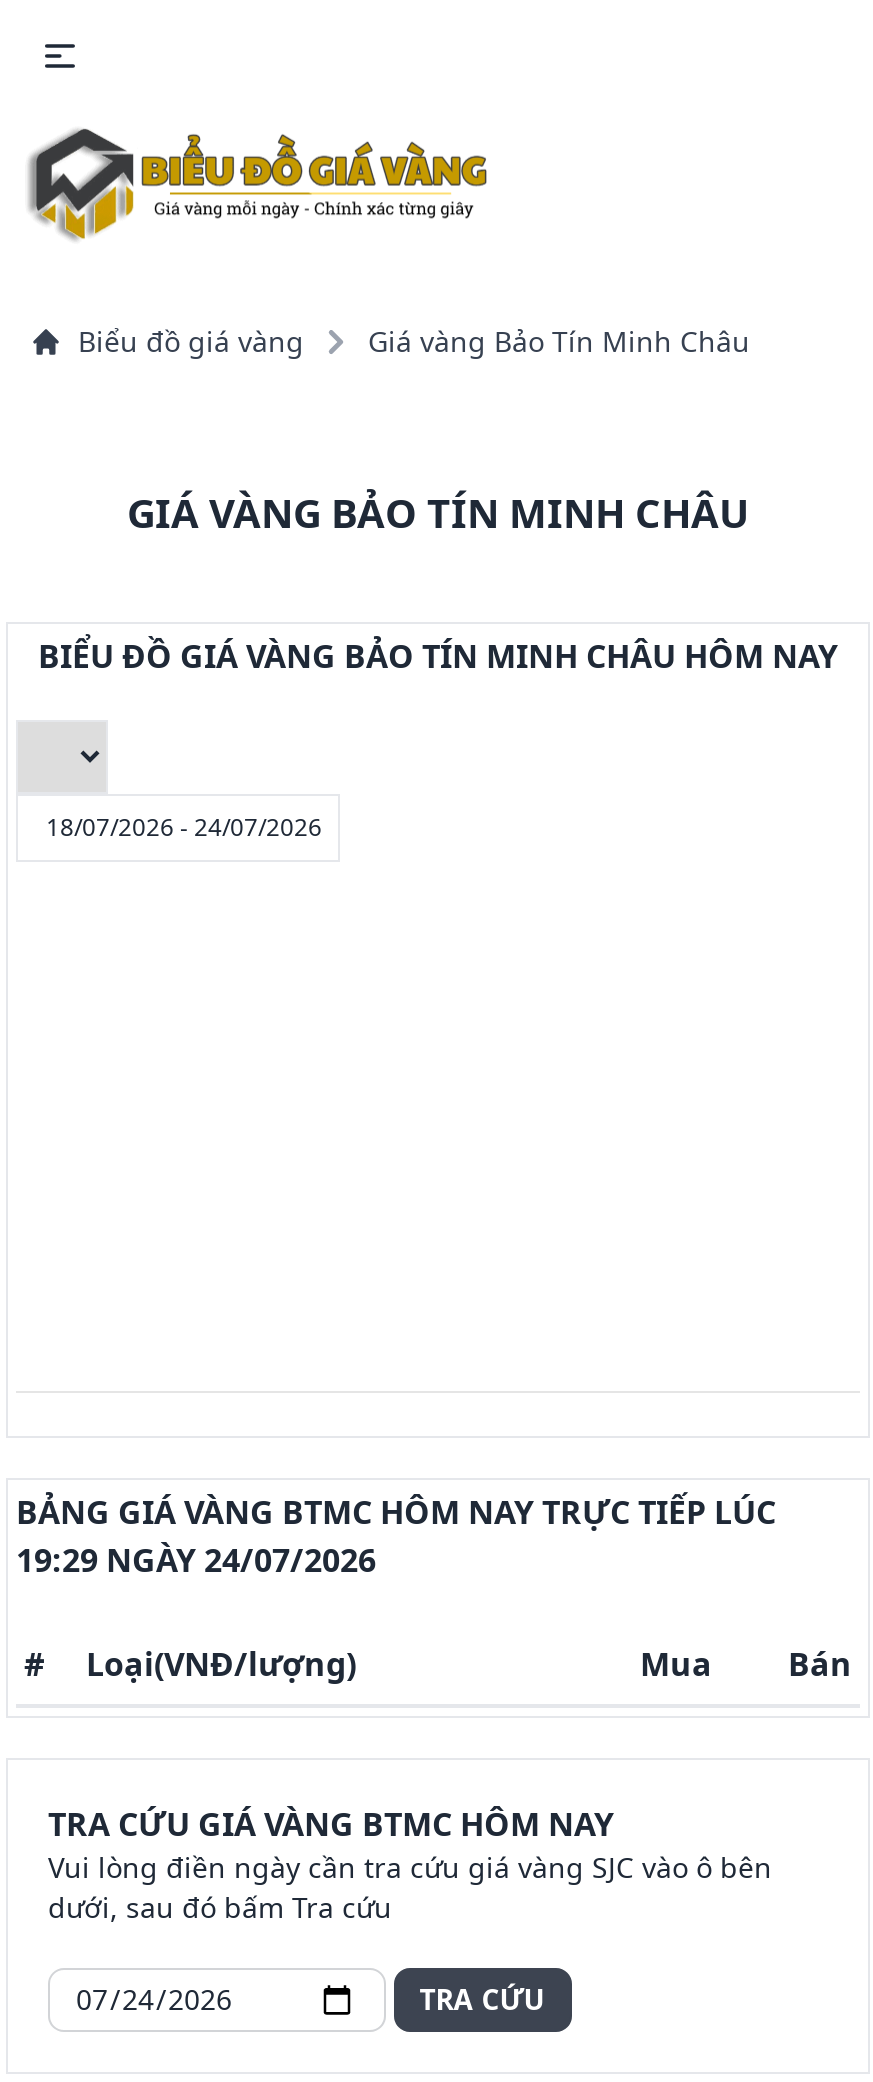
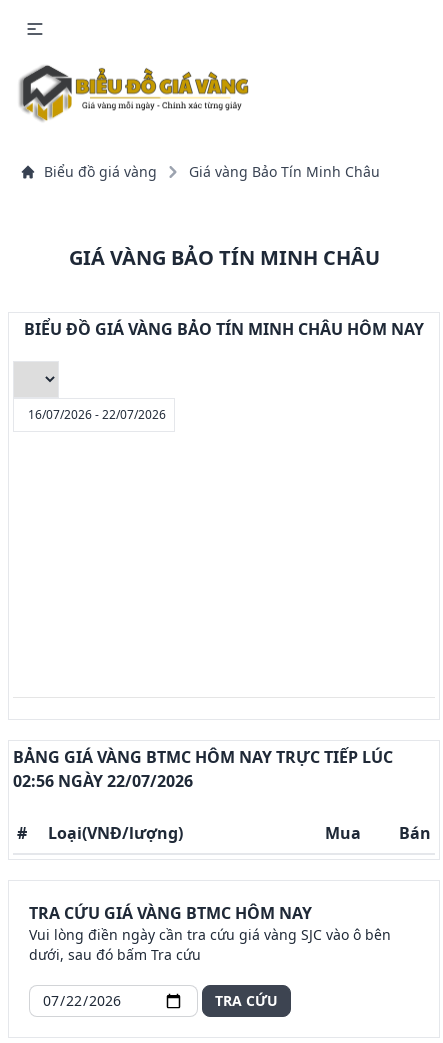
- 18/07/2026 - 24/07/2026
+ 16/07/2026 - 22/07/2026

- 19:29 NGÀY 24/07/2026
+ 02:56 NGÀY 22/07/2026
